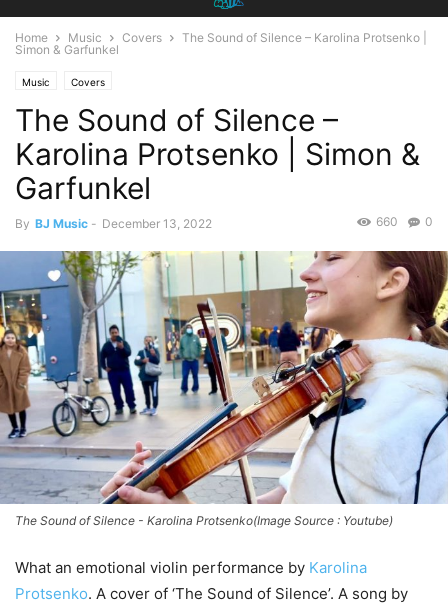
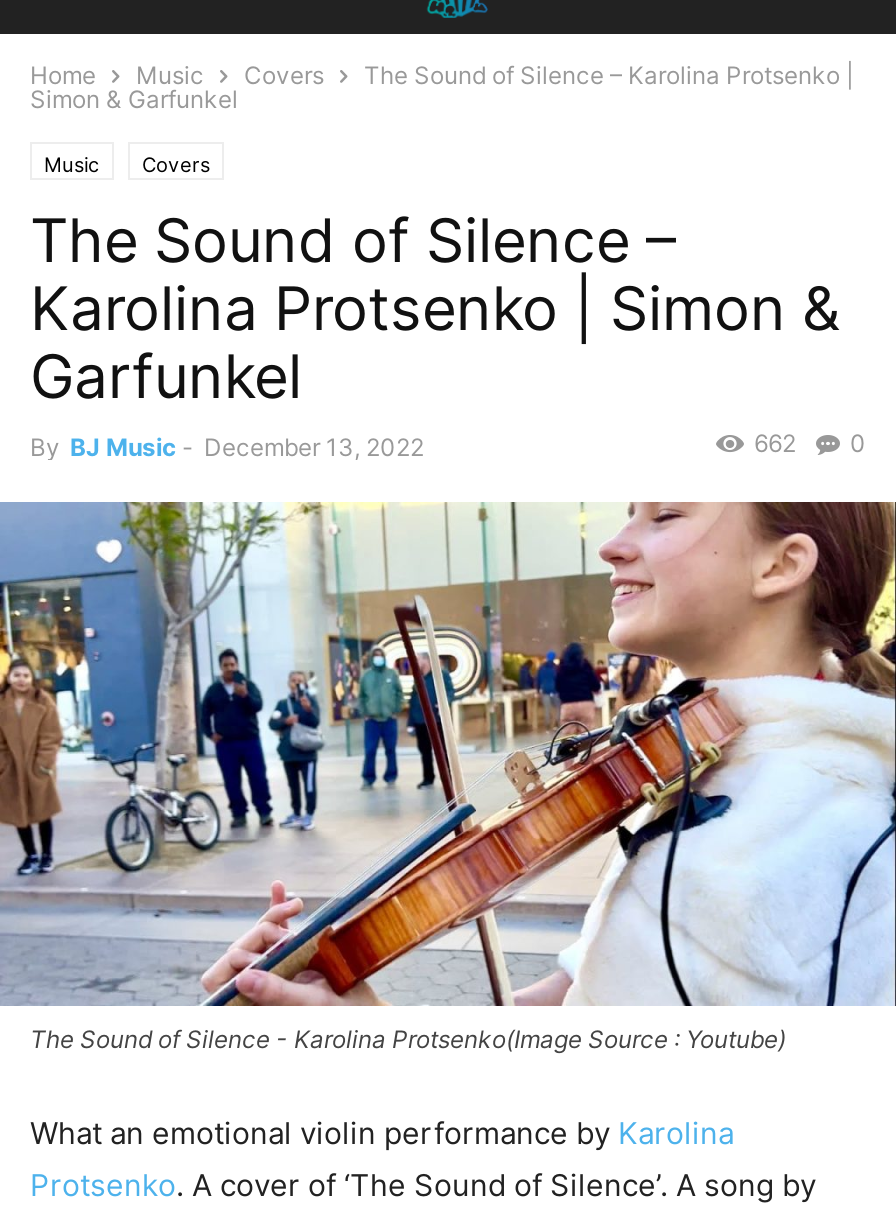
- 660 0
+ 662 0
